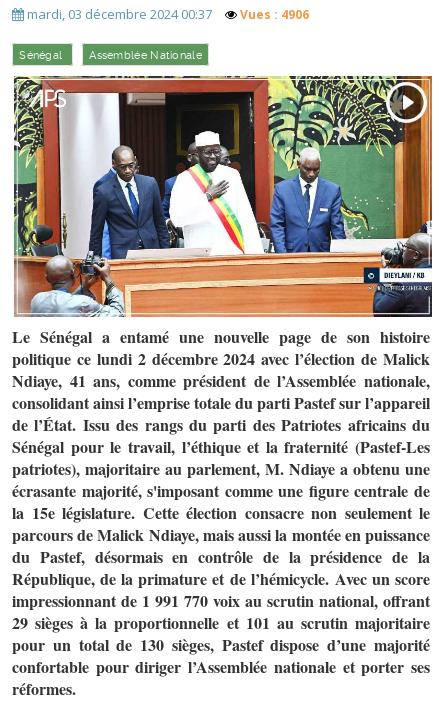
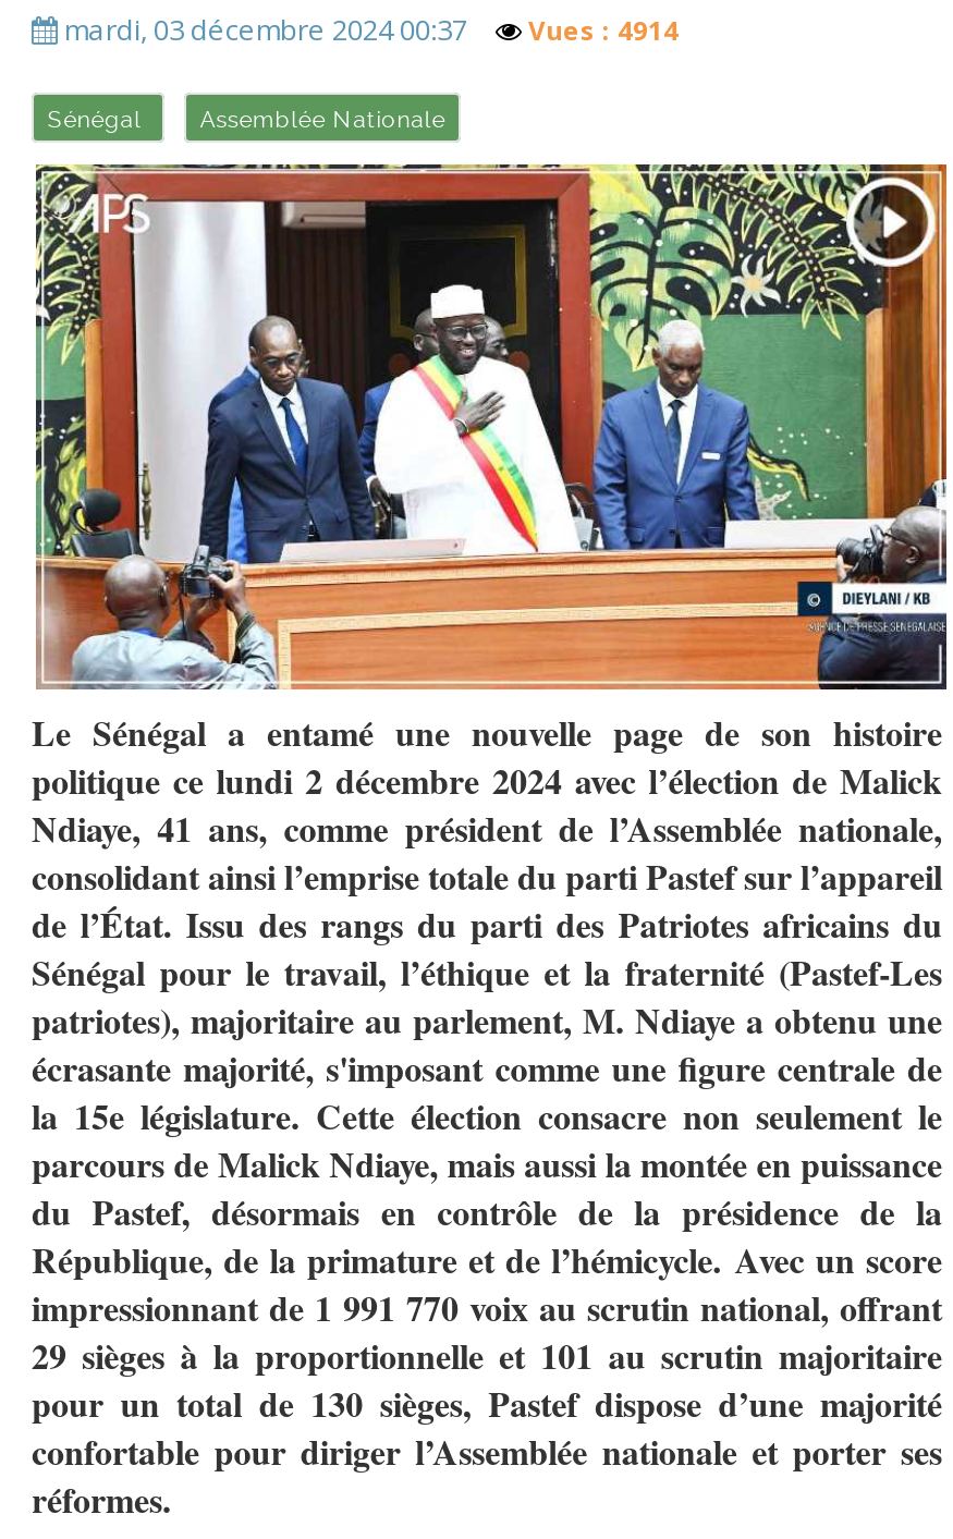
- mardi, 03 décembre 2024 00:37 Vues : 4906
+ mardi, 03 décembre 2024 00:37 Vues : 4914
